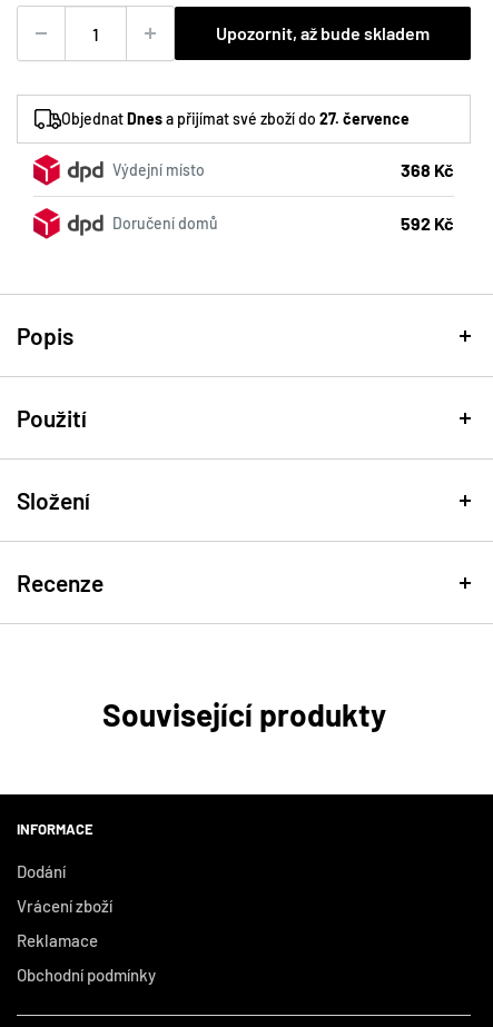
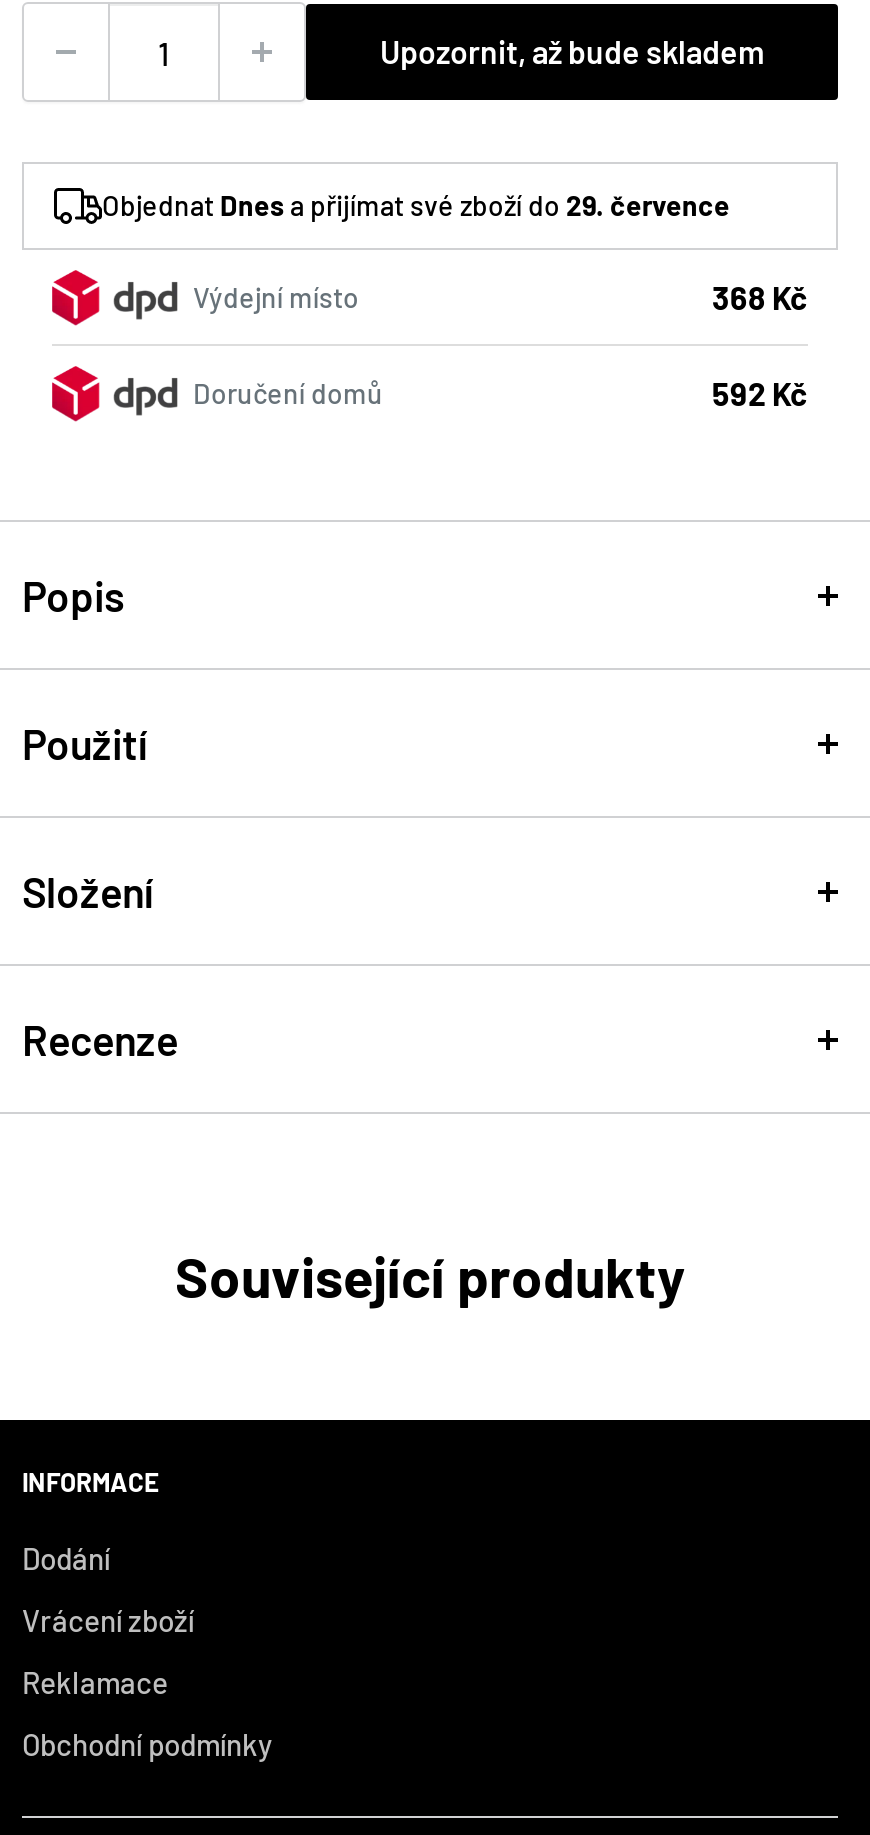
- Objednat Dnes a přijímat své zboží do 27. července
+ Objednat Dnes a přijímat své zboží do 29. července
